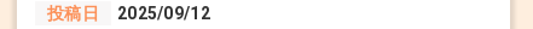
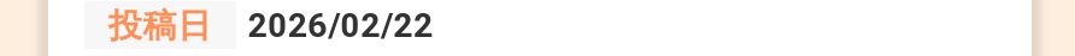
- 投稿日 2025/09/12
+ 投稿日 2026/02/22
